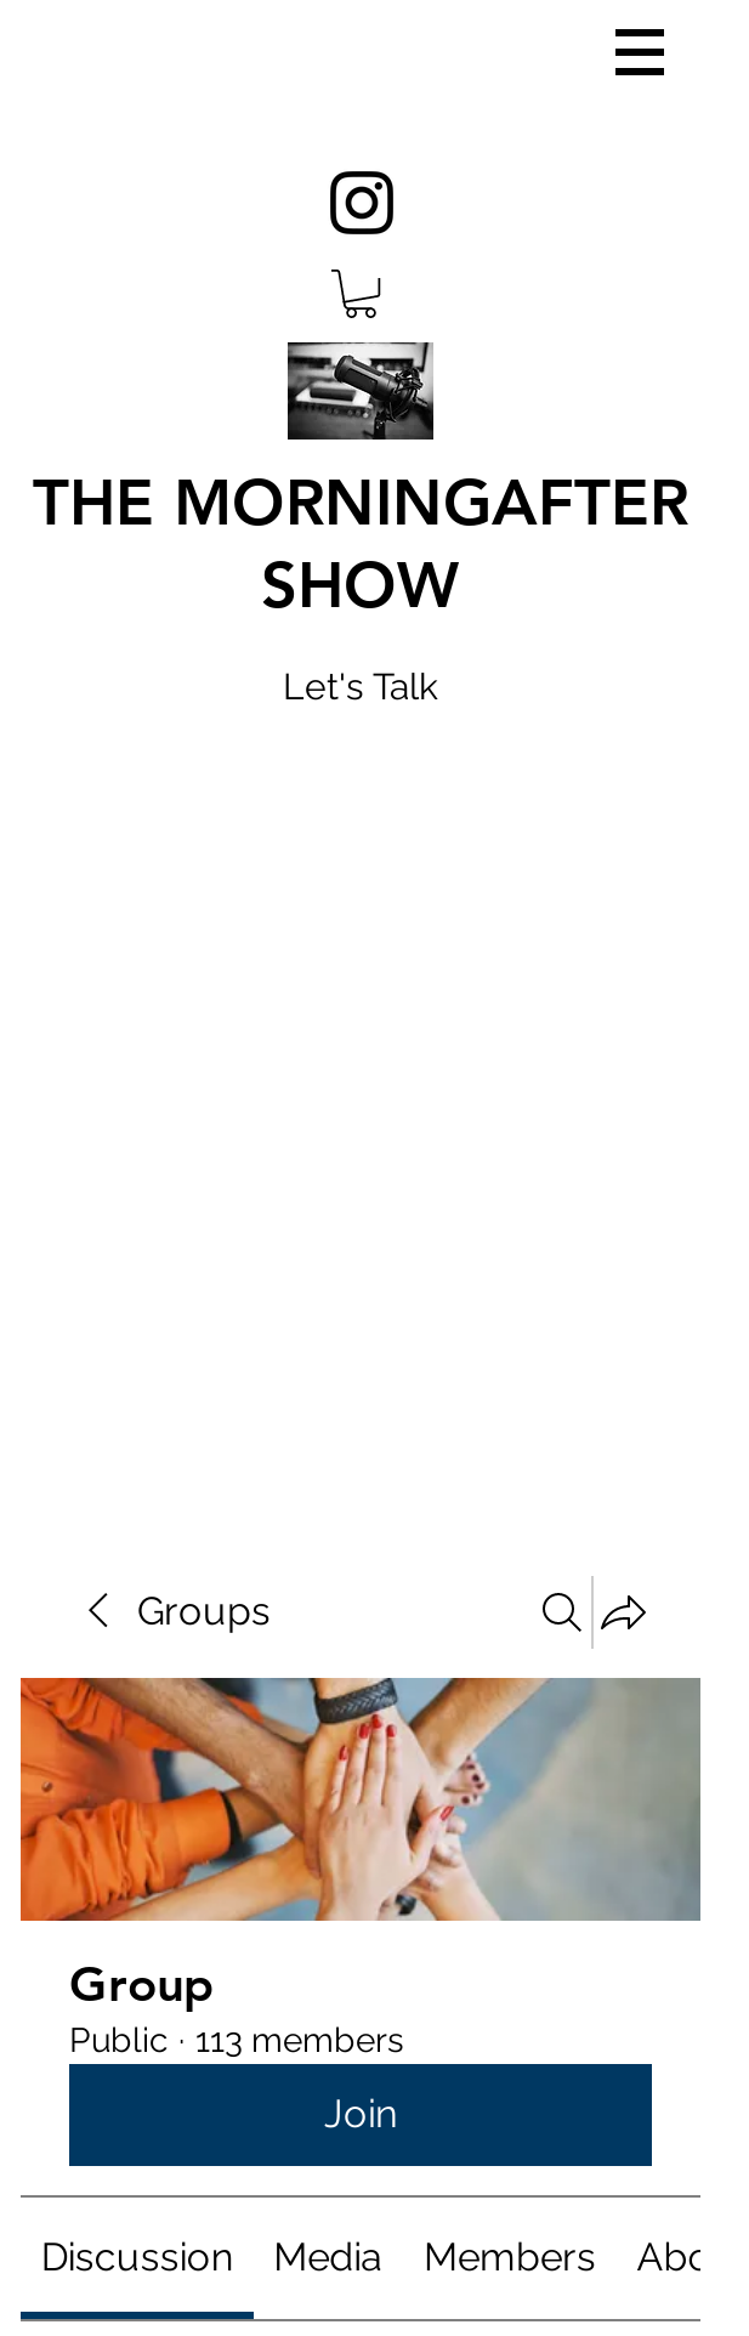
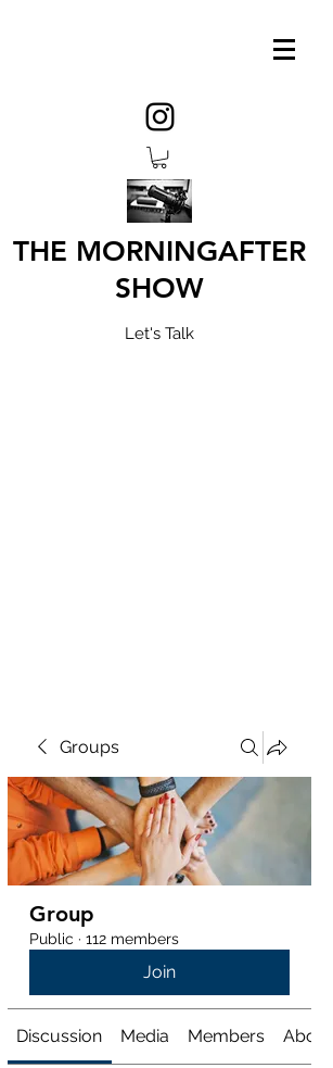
- Public · 113 members
+ Public · 112 members
